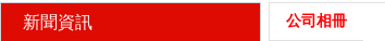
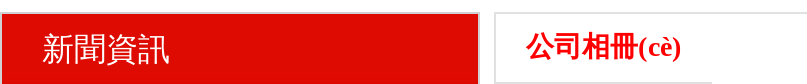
- 公司相冊
+ 公司相冊(cè)
